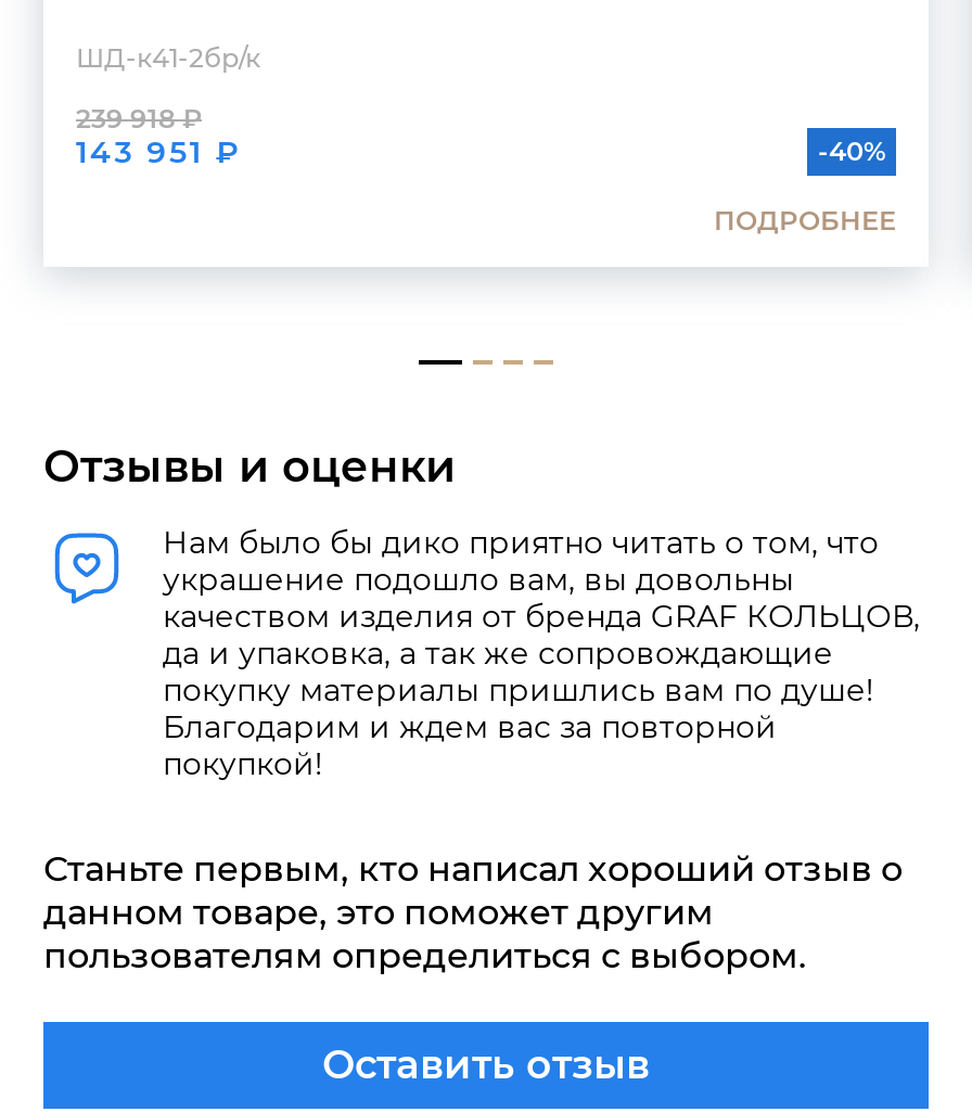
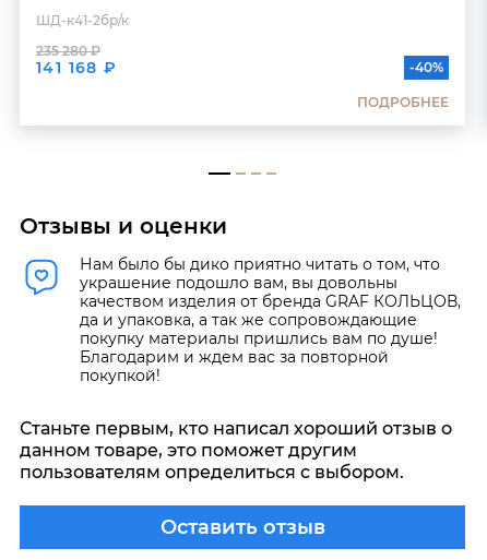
- 239 918 ₽
+ 235 280 ₽

- 143 951 ₽
+ 141 168 ₽
